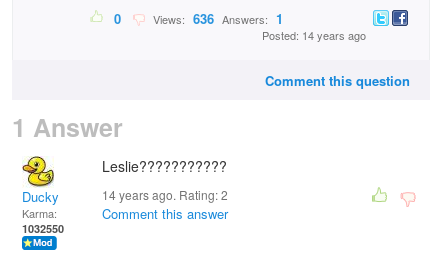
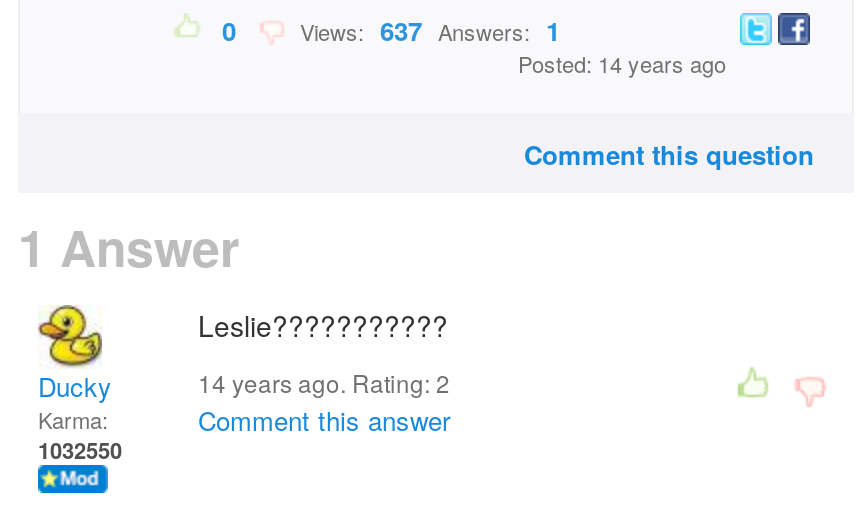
- Views: 636 Answers: 1
+ Views: 637 Answers: 1
